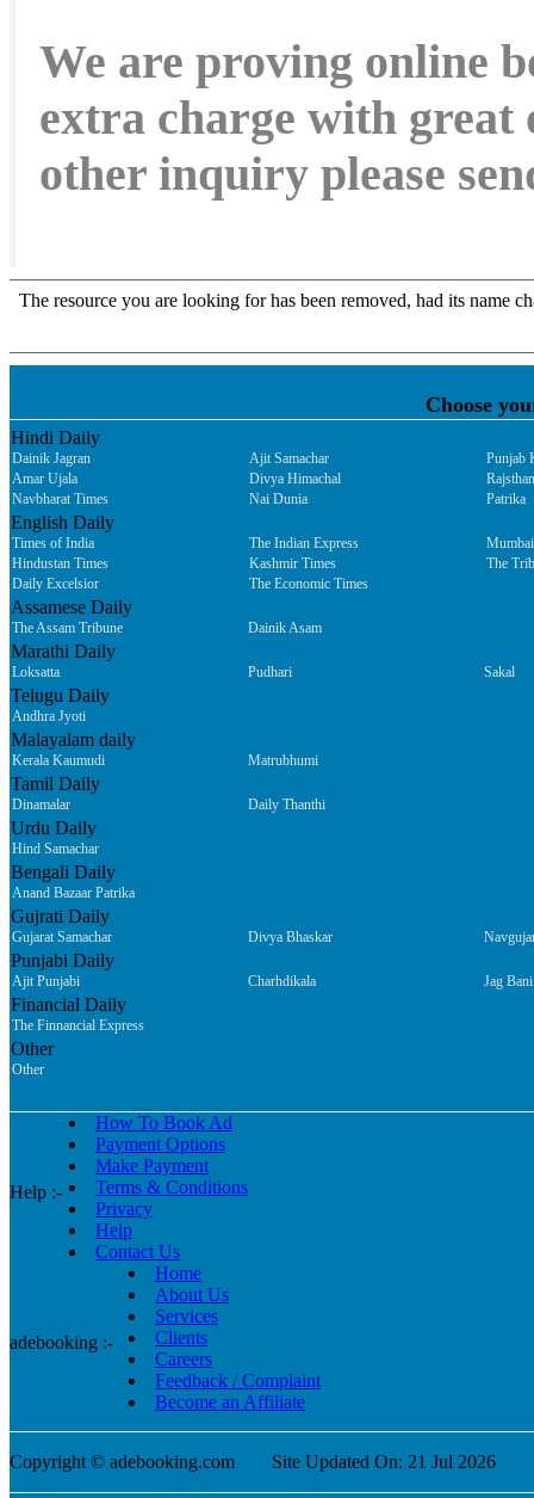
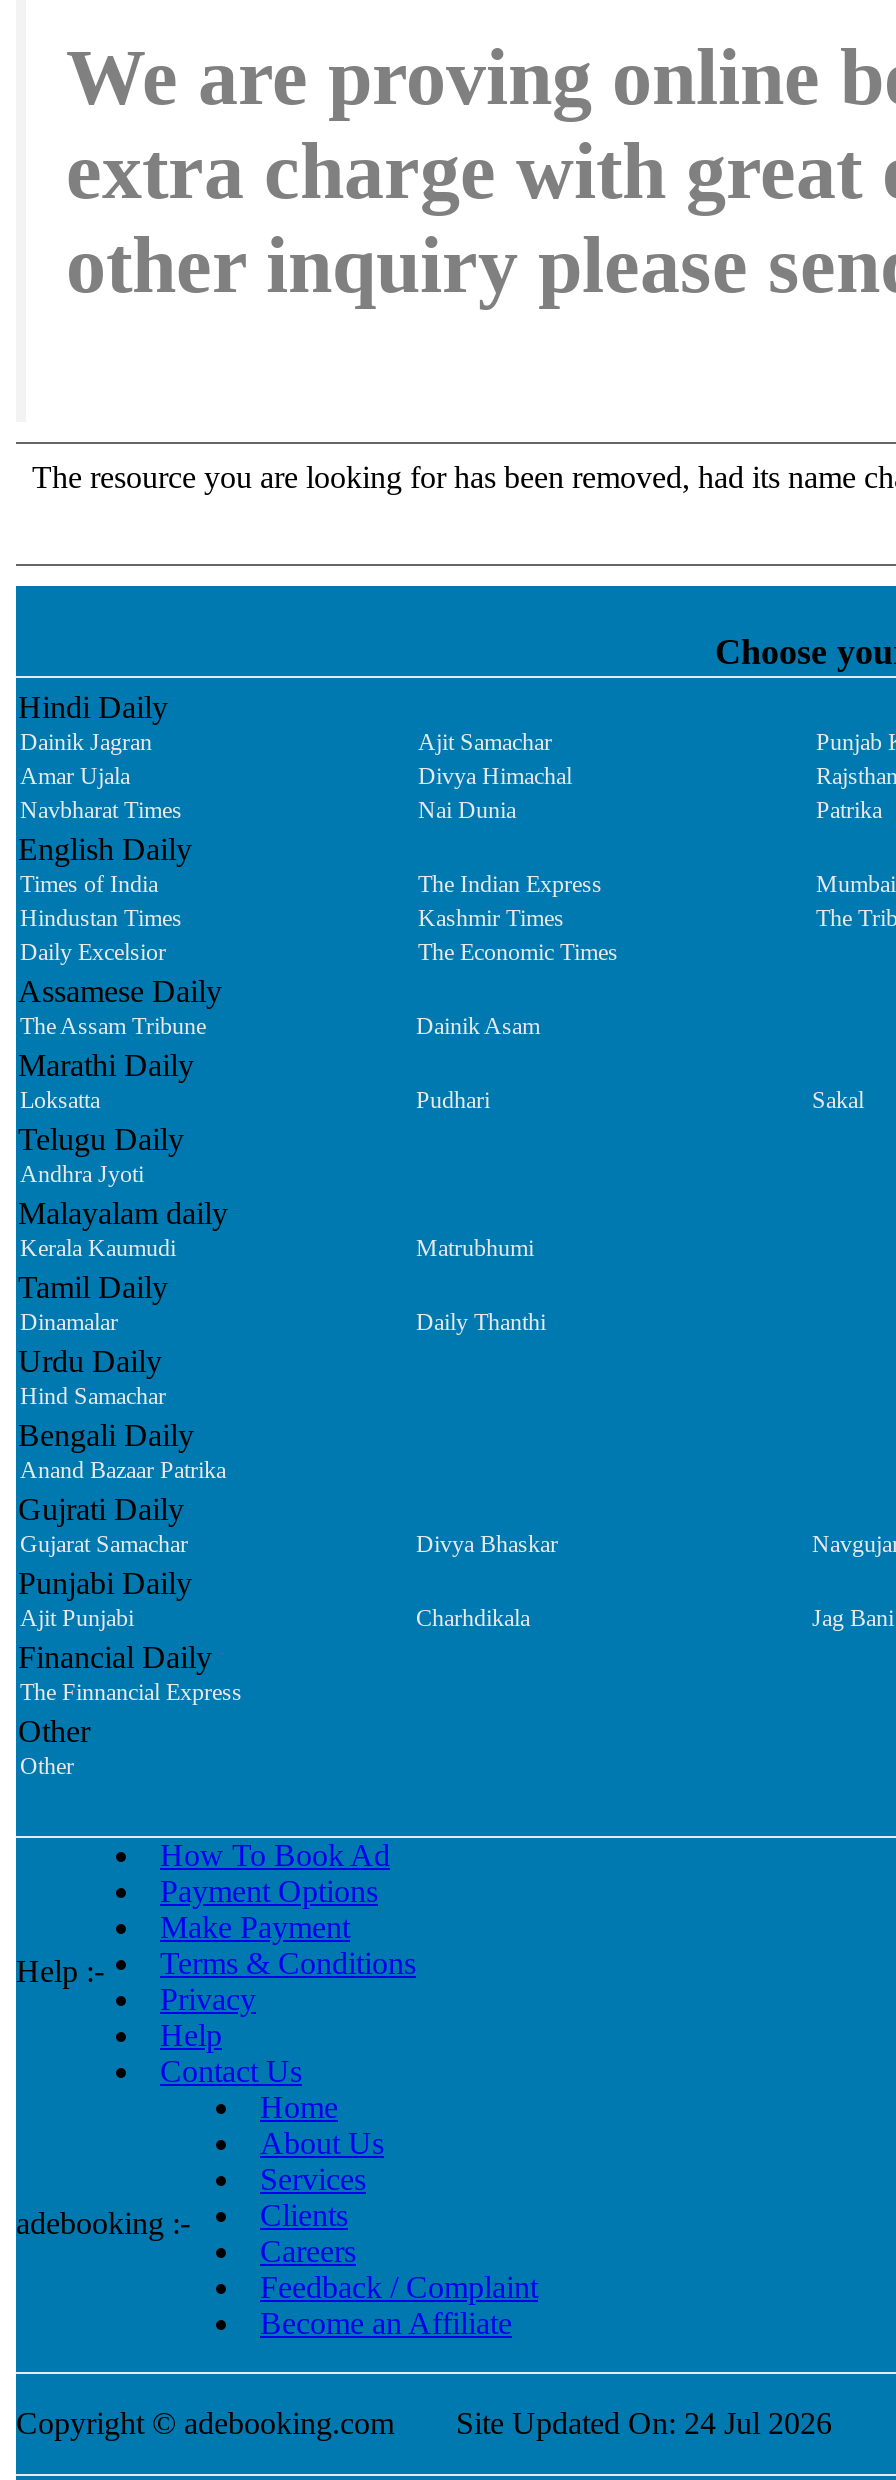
- Site Updated On: 21 Jul 2026
+ Site Updated On: 24 Jul 2026
